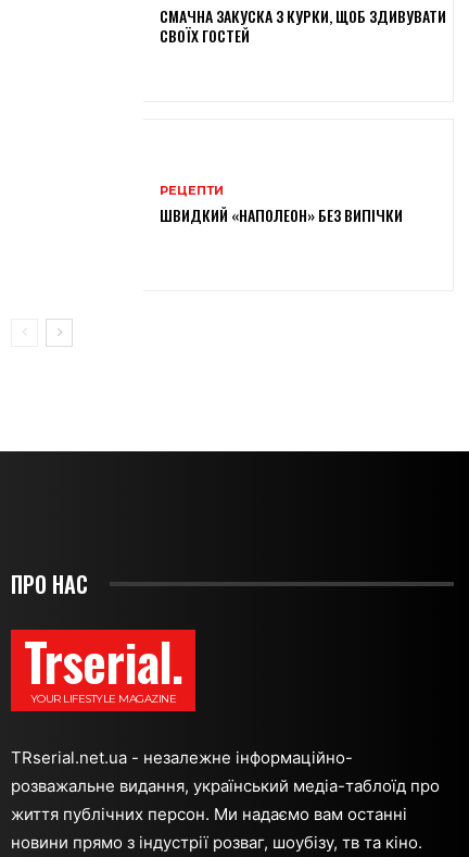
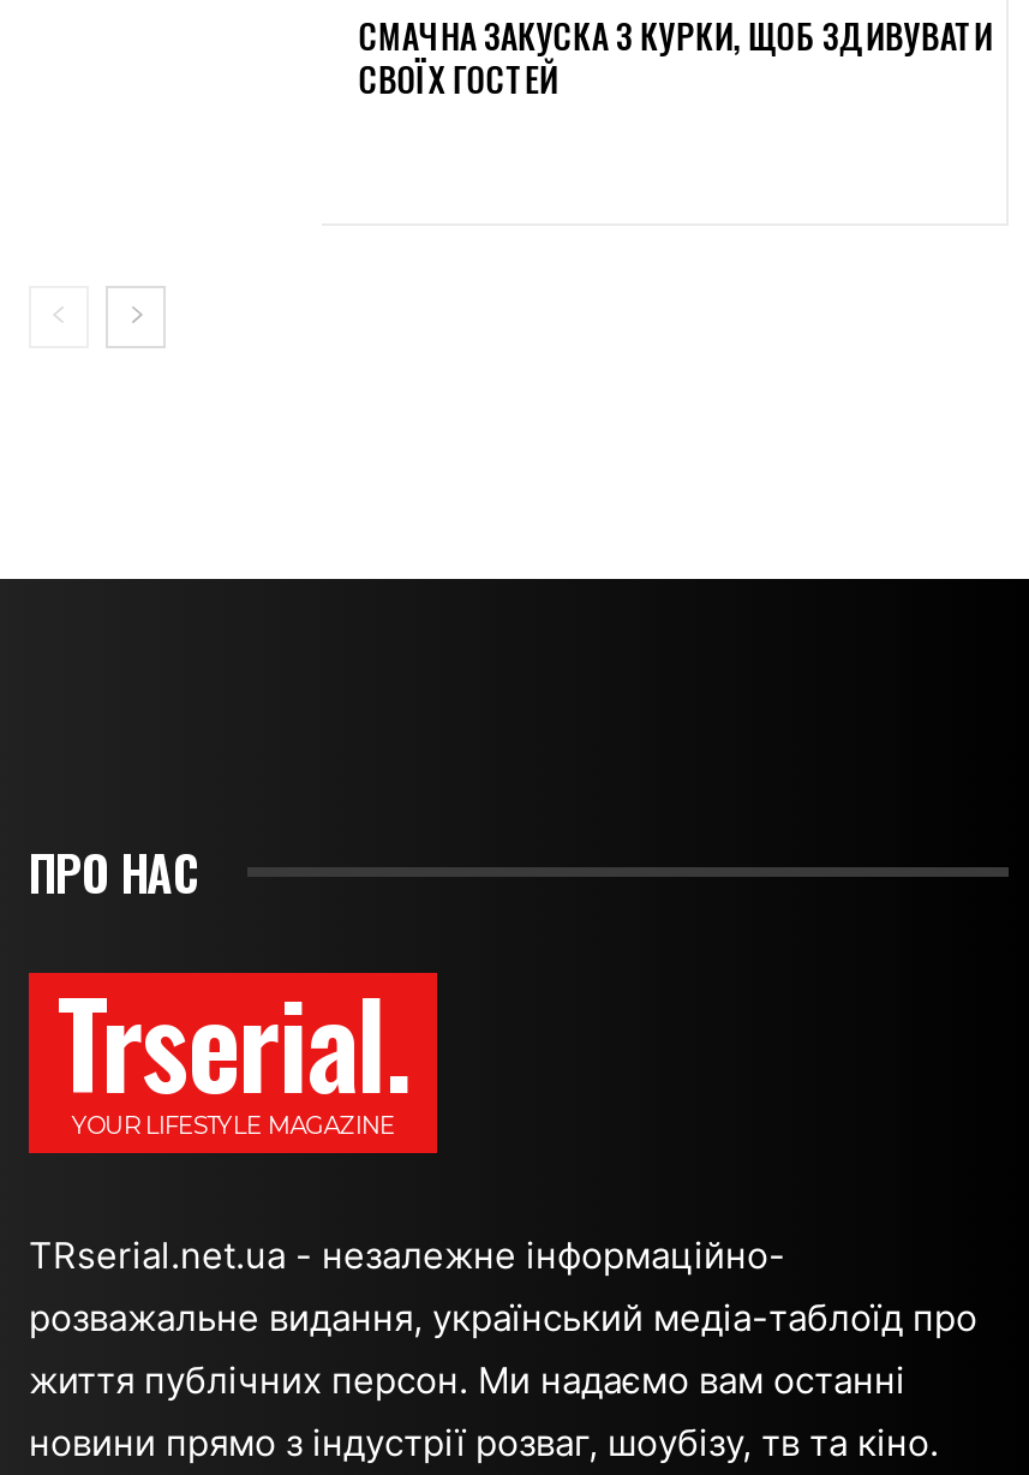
- РЕЦЕПТИ
- ШВИДКИЙ «НАПОЛЕОН» БЕЗ ВИПІЧКИ
